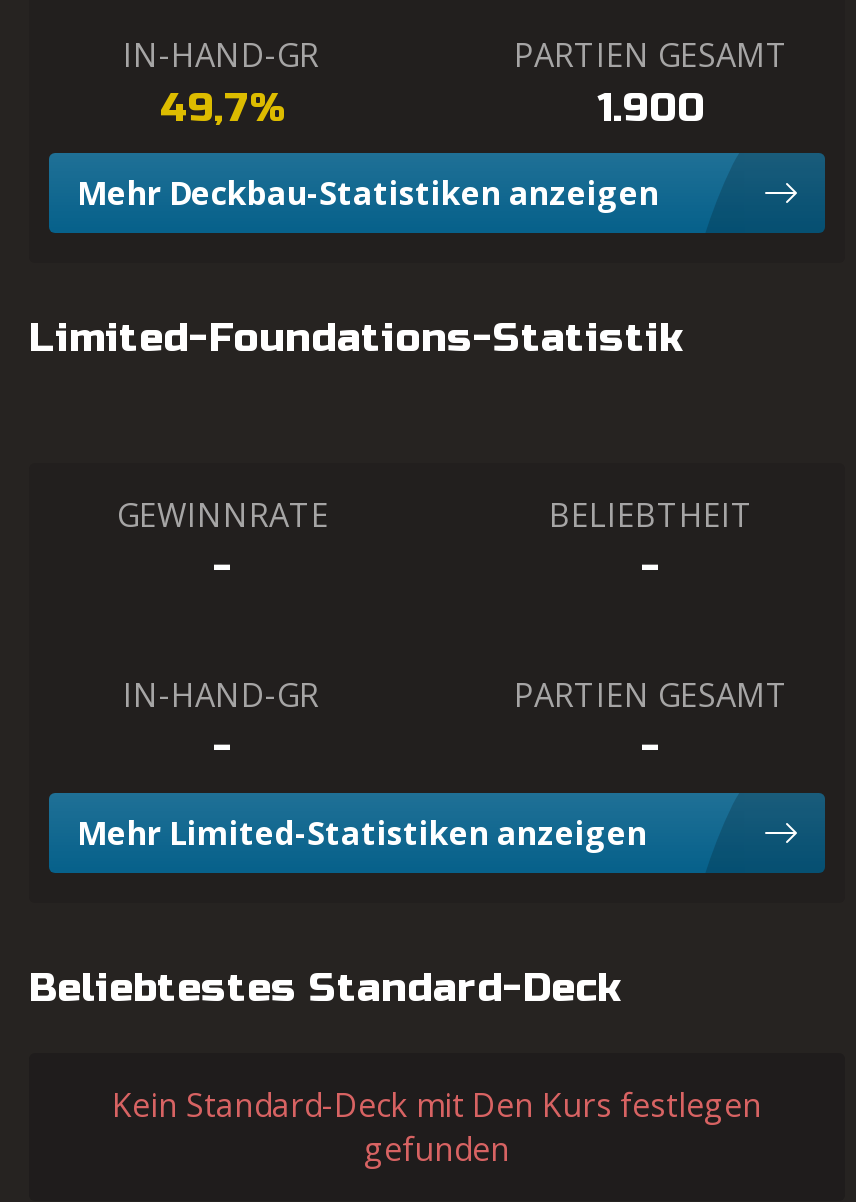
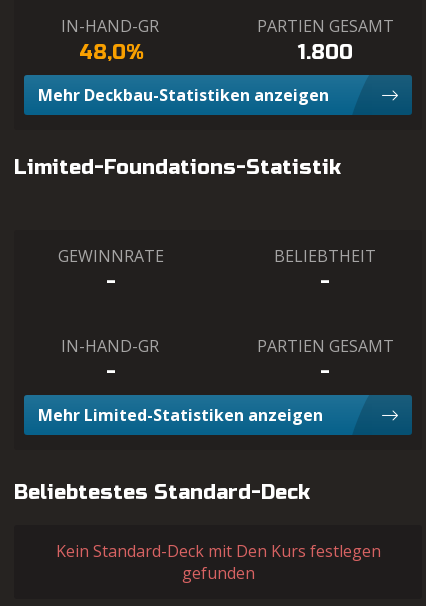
- 49,7%
+ 48,0%

- 1.900
+ 1.800
